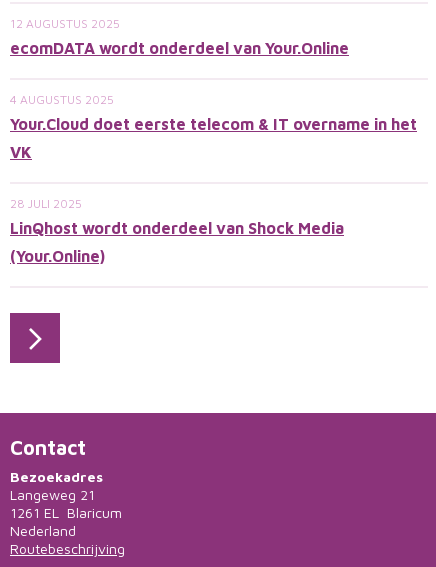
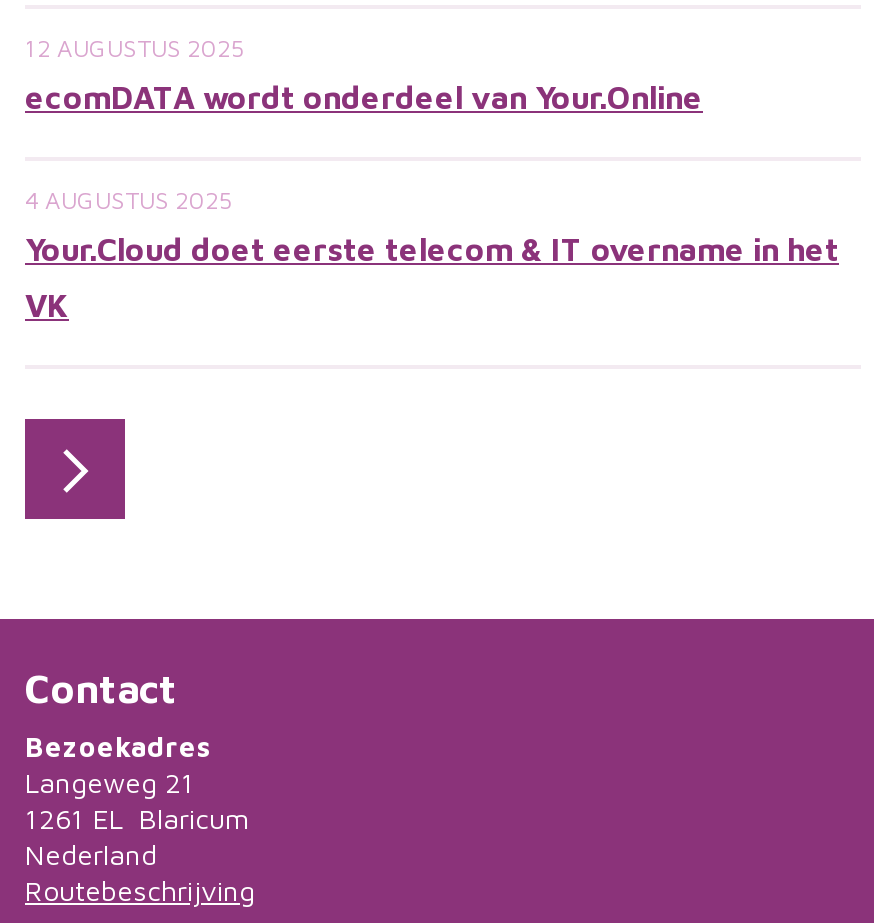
- 28 JULI 2025
- LinQhost wordt onderdeel van Shock Media
- (Your.Online)
